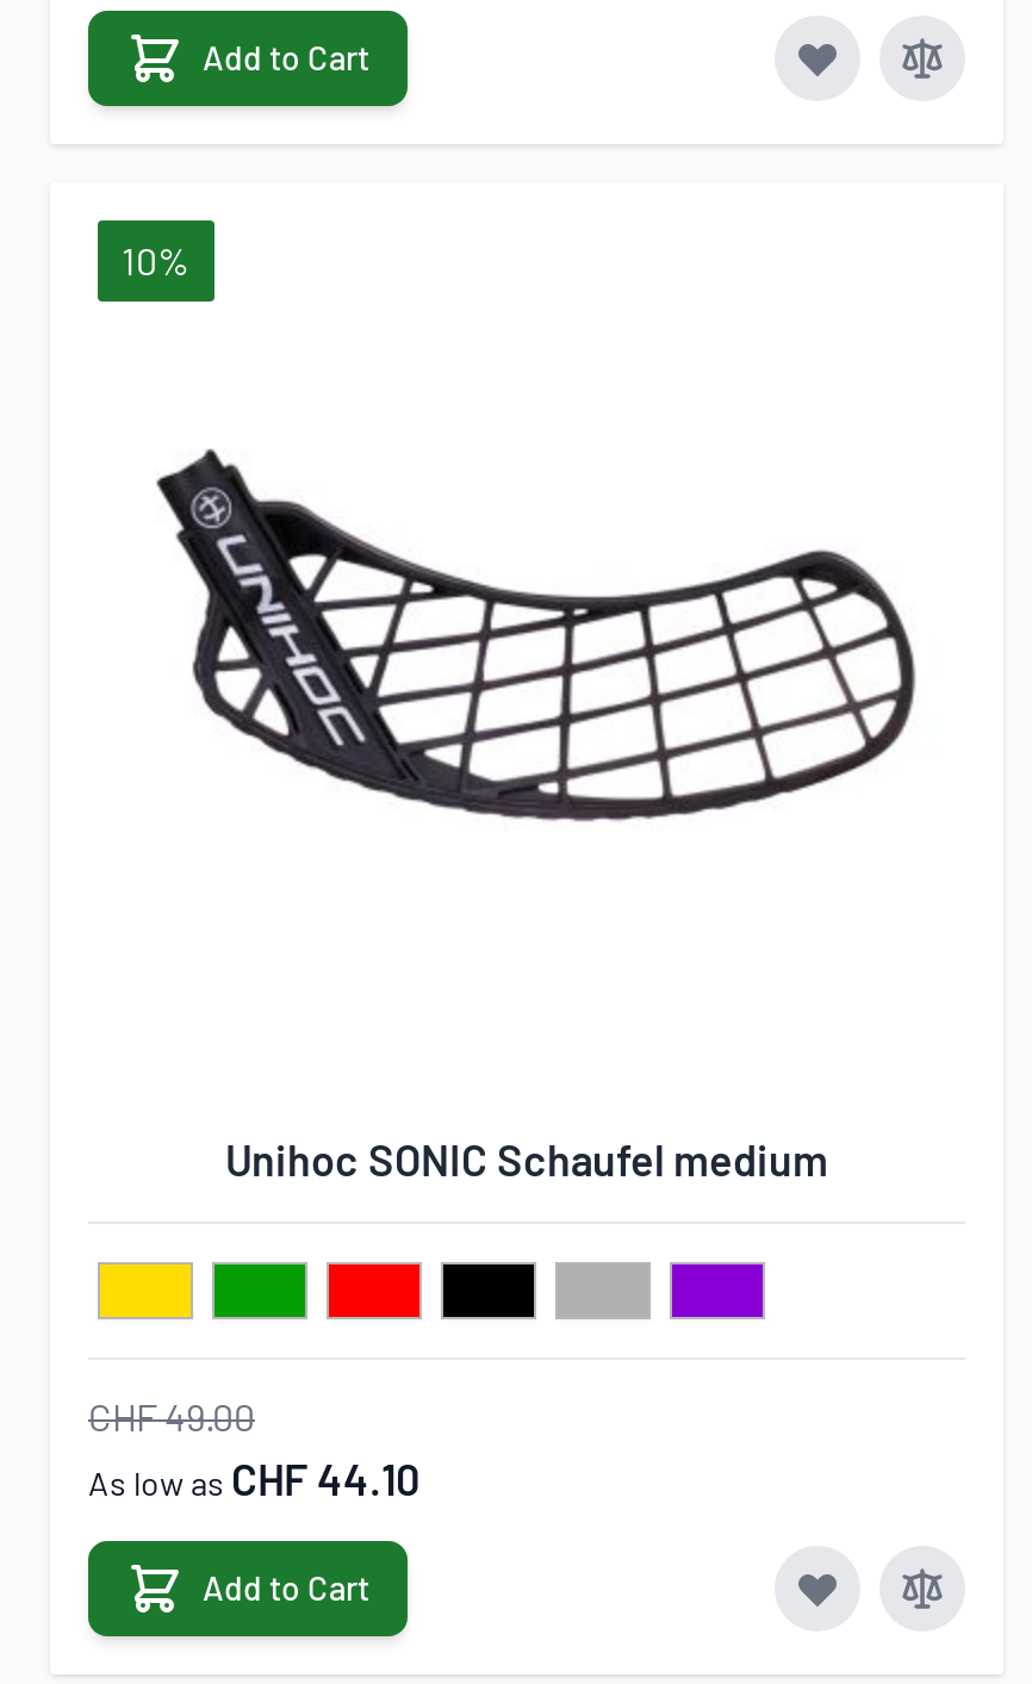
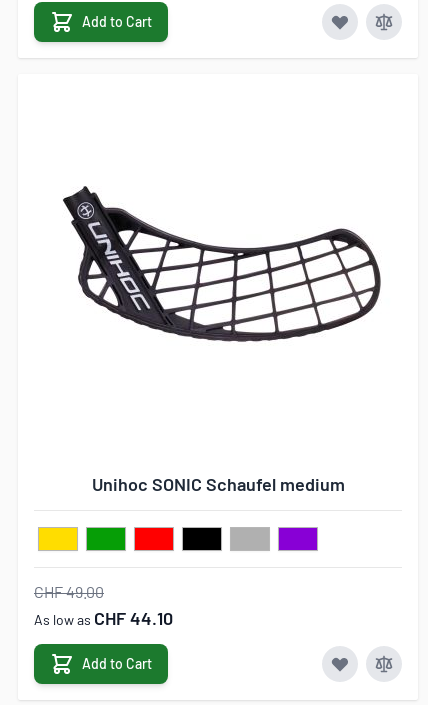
- 10%
